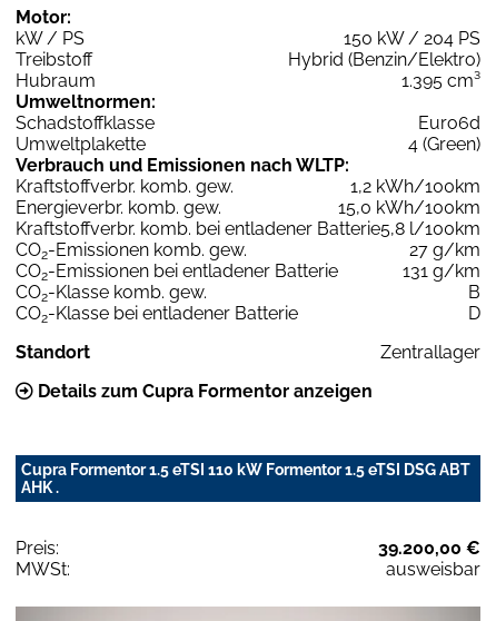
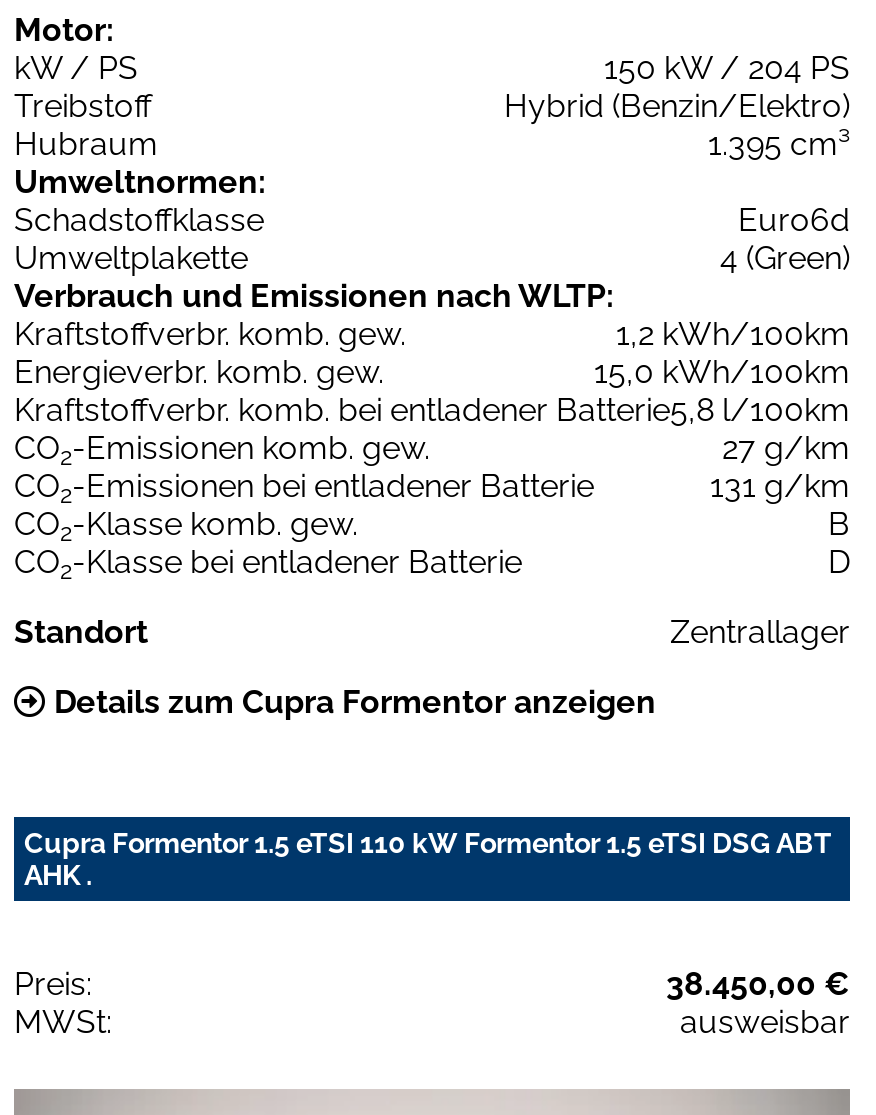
- 39.200,00 €
+ 38.450,00 €
